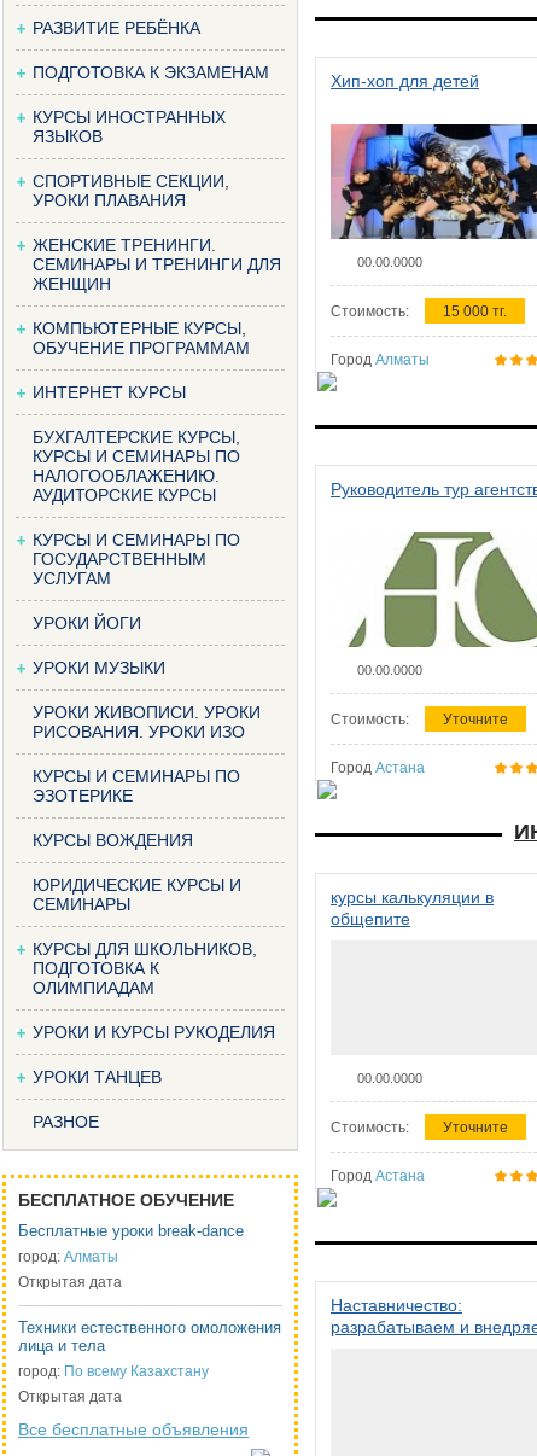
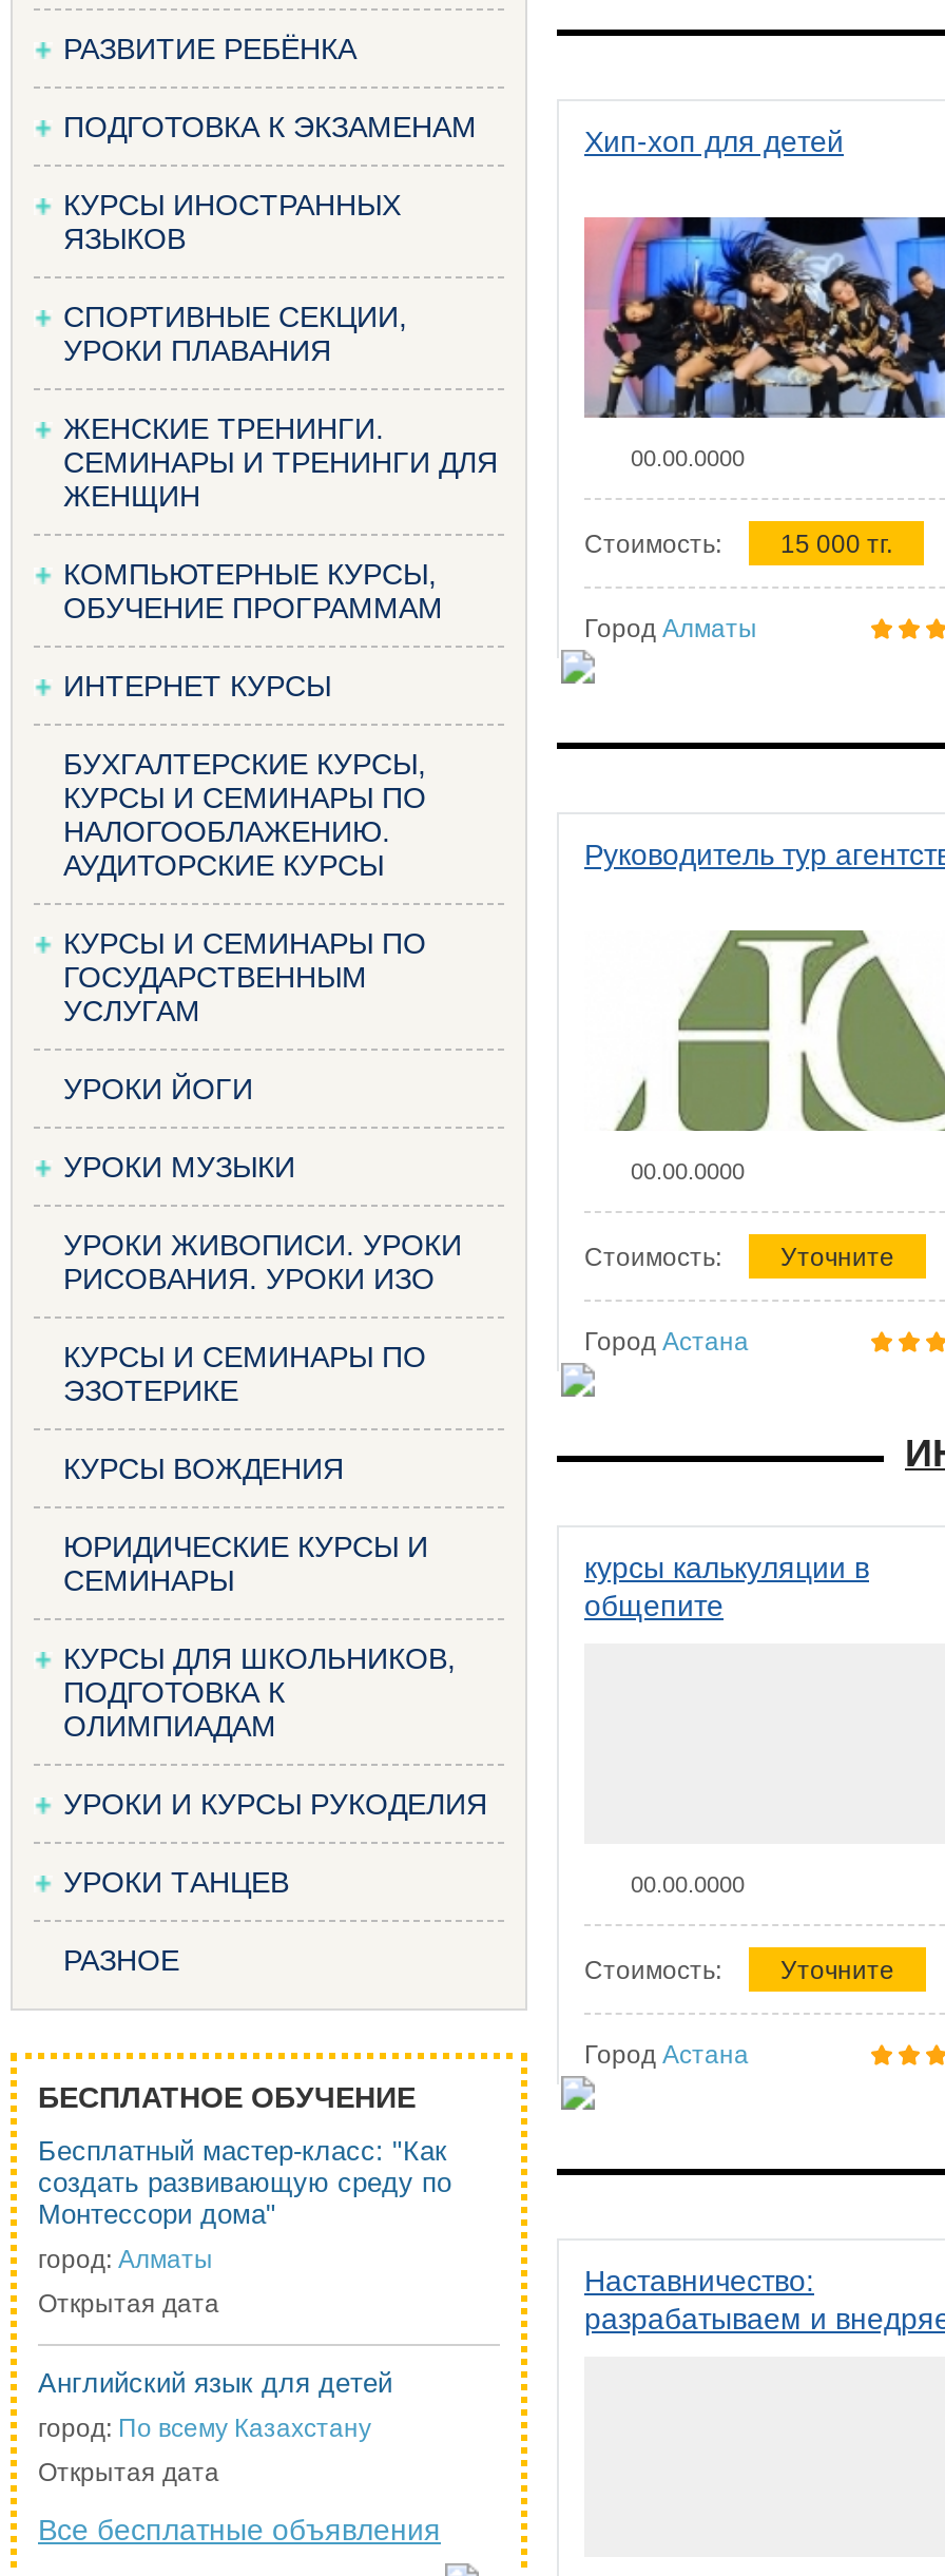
- Бесплатные уроки break-dance
+ Бесплатный мастер-класс: "Как
+ создать развивающую среду по
+ Монтессори дома"

- Техники естественного омоложения
- лица и тела
+ Английский язык для детей
